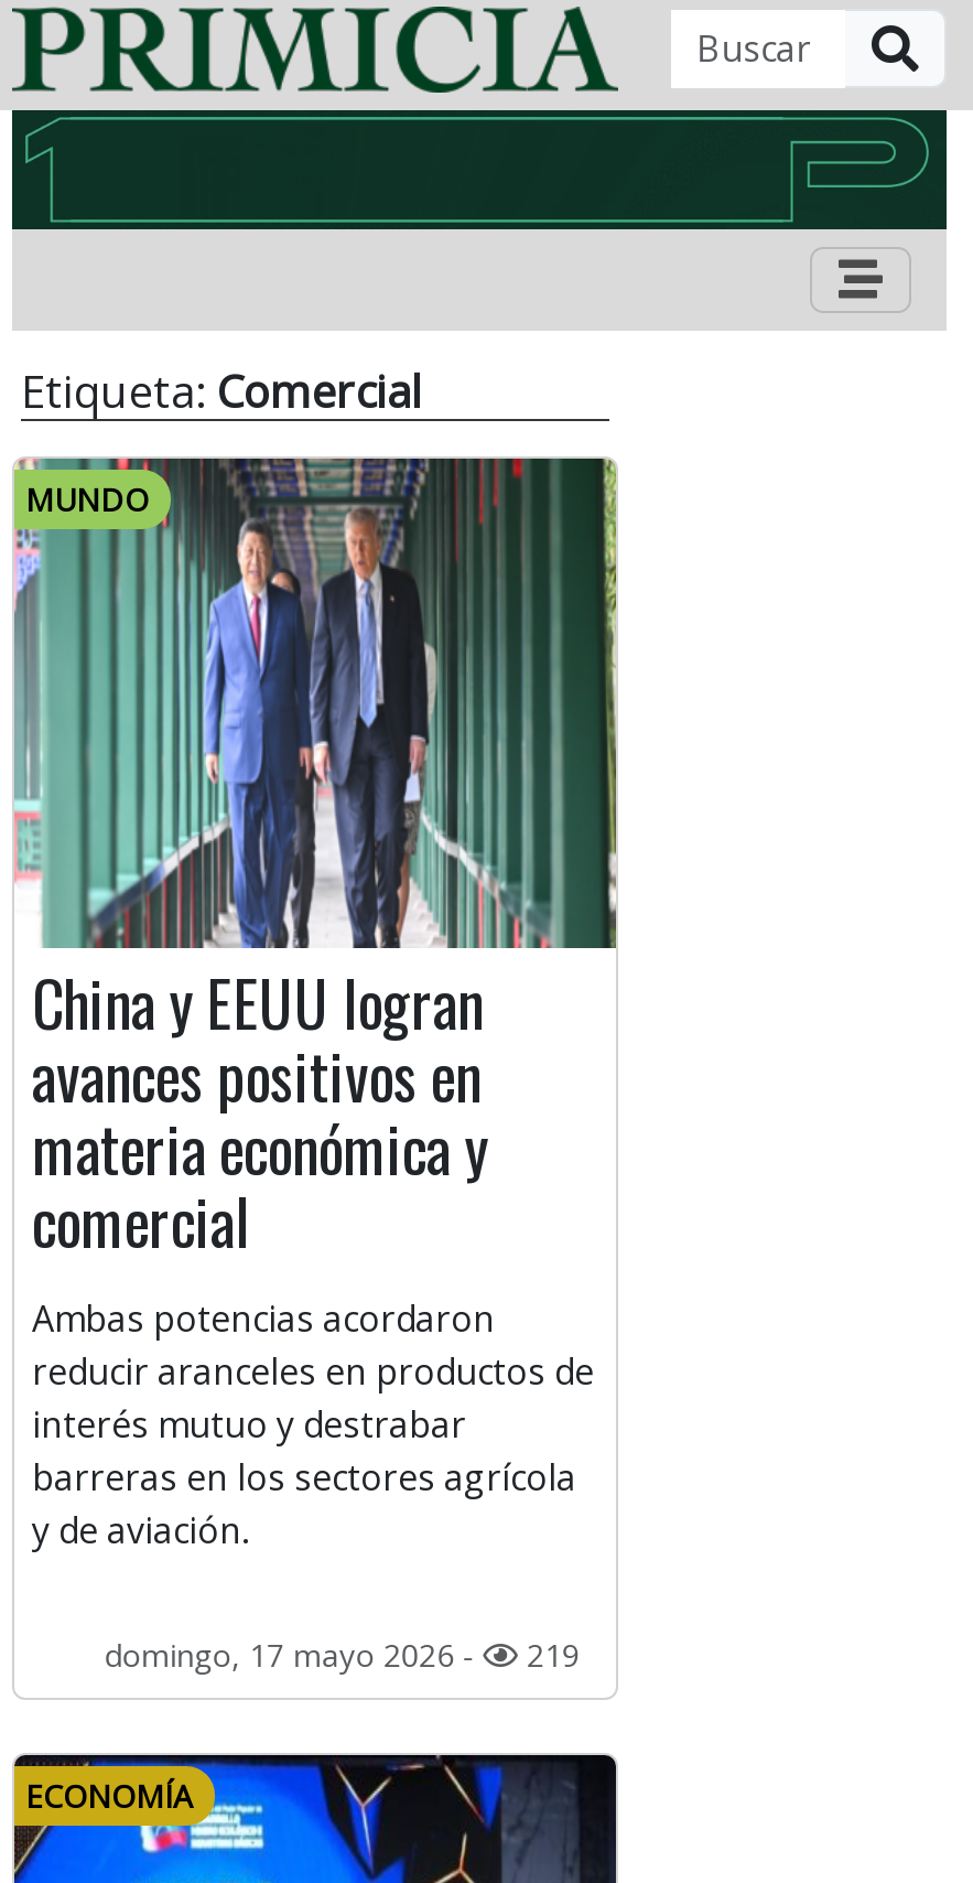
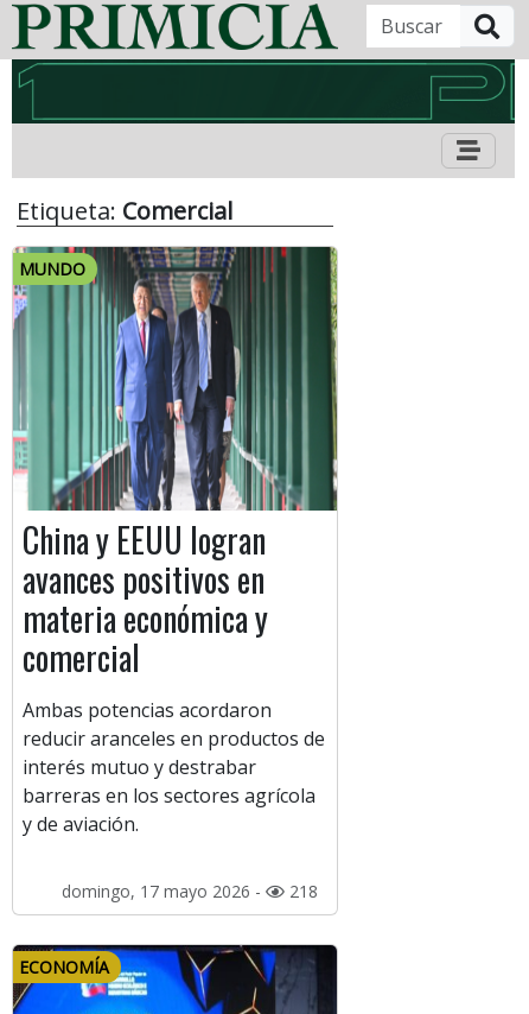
- domingo, 17 mayo 2026 - 219
+ domingo, 17 mayo 2026 - 218
